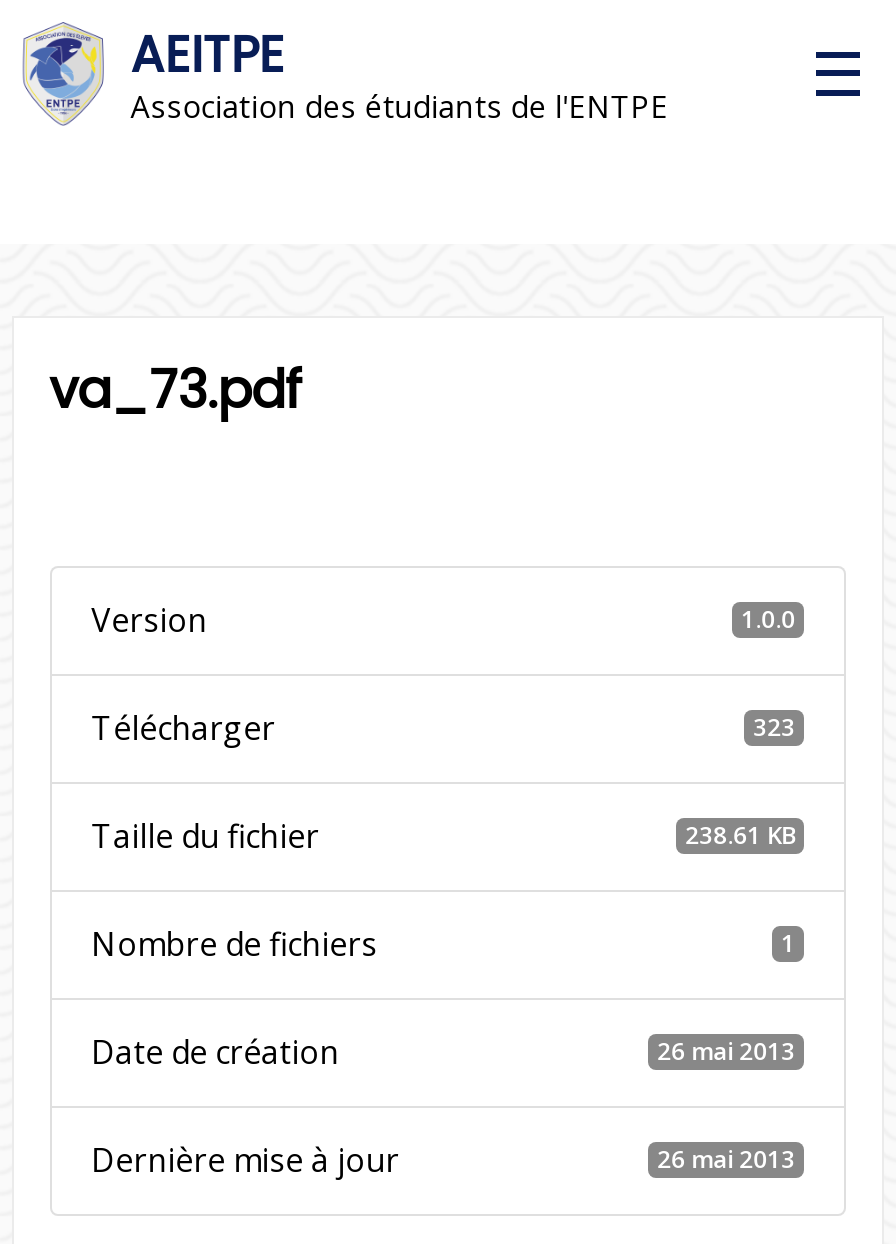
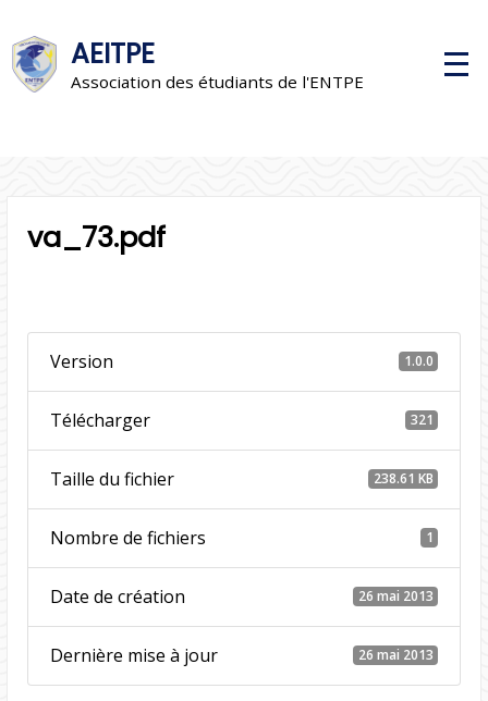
- 323
+ 321
